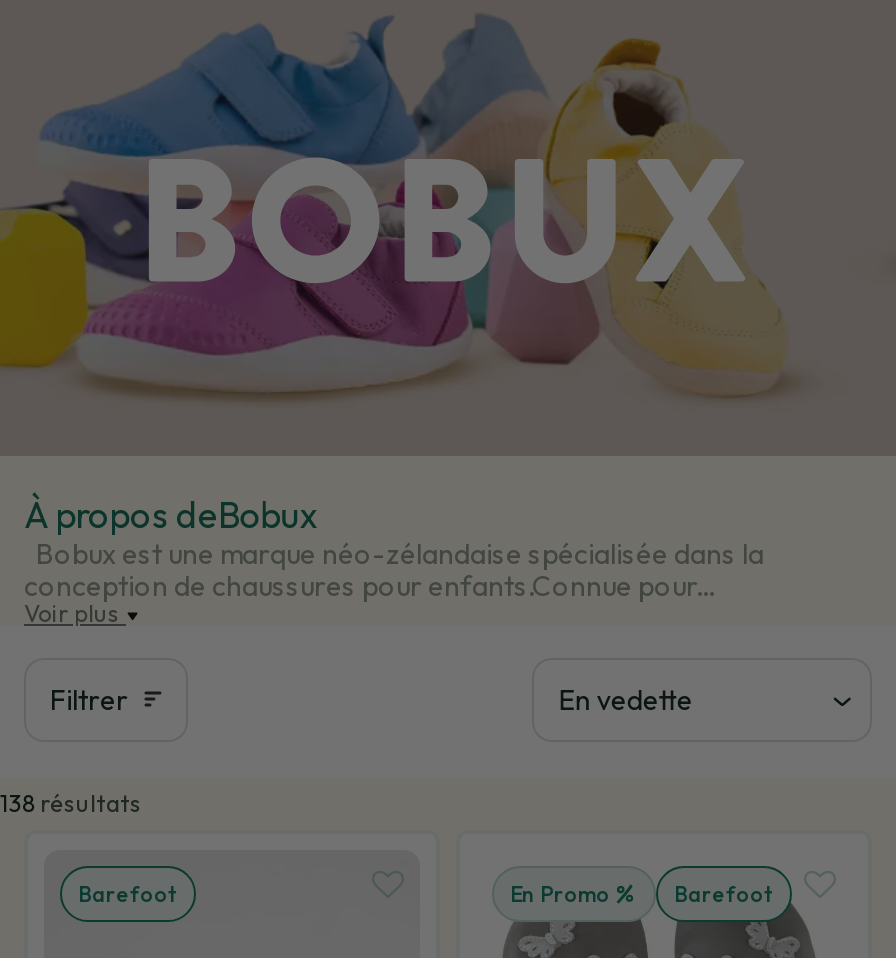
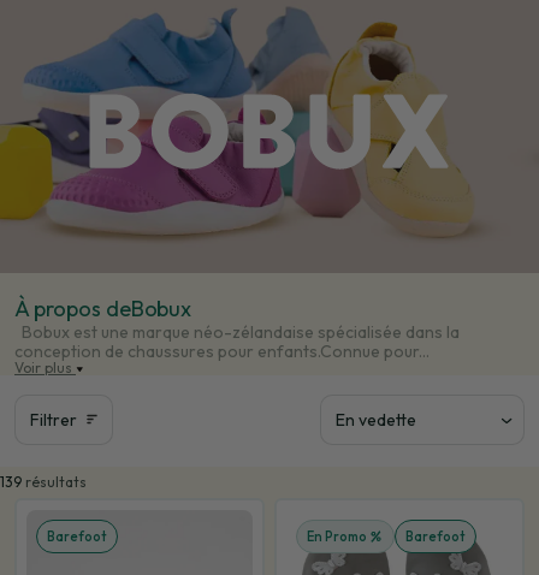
- 138 résultats
+ 139 résultats
